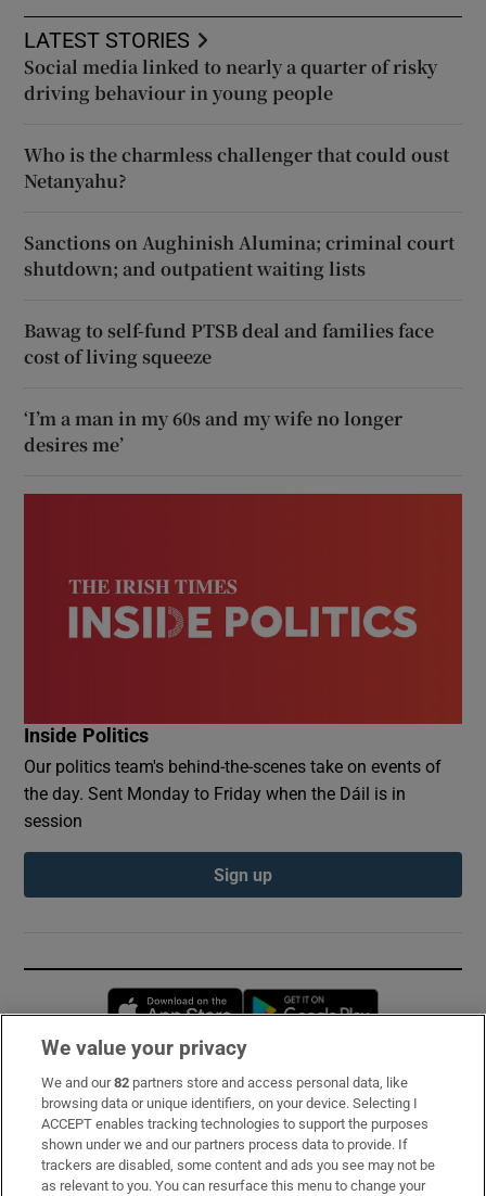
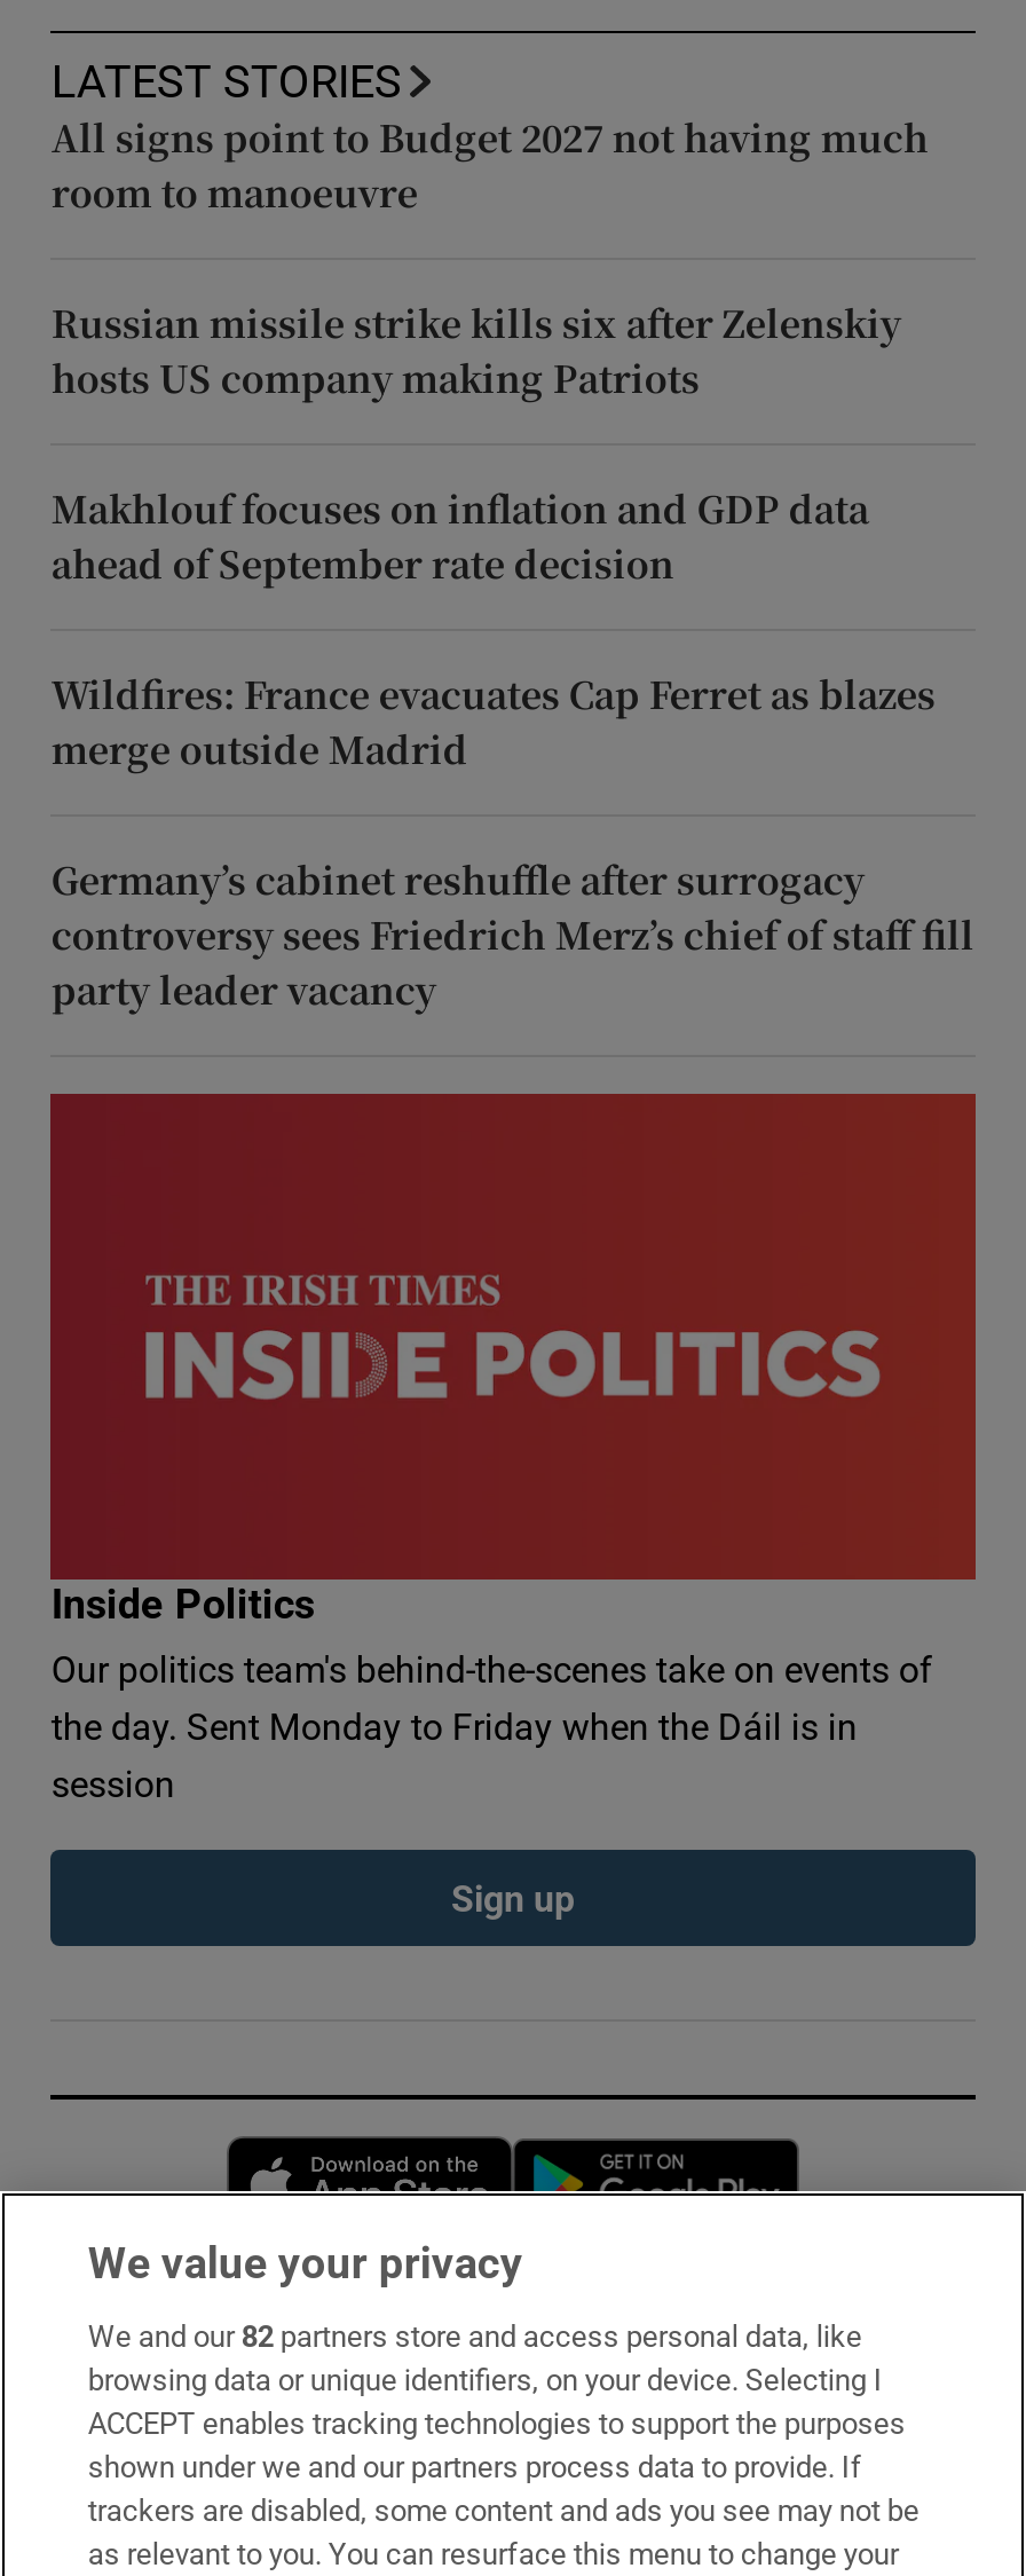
- Social media linked to nearly a quarter of risky
- driving behaviour in young people
+ All signs point to Budget 2027 not having much
+ room to manoeuvre

- Who is the charmless challenger that could oust
- Netanyahu?
+ Russian missile strike kills six after Zelenskiy
+ hosts US company making Patriots

- Sanctions on Aughinish Alumina; criminal court
- shutdown; and outpatient waiting lists
+ Makhlouf focuses on inflation and GDP data
+ ahead of September rate decision

- Bawag to self-fund PTSB deal and families face
- cost of living squeeze
+ Wildfires: France evacuates Cap Ferret as blazes
+ merge outside Madrid

- ‘I’m a man in my 60s and my wife no longer
- desires me’
+ Germany’s cabinet reshuffle after surrogacy
+ controversy sees Friedrich Merz’s chief of staff fill
+ party leader vacancy
